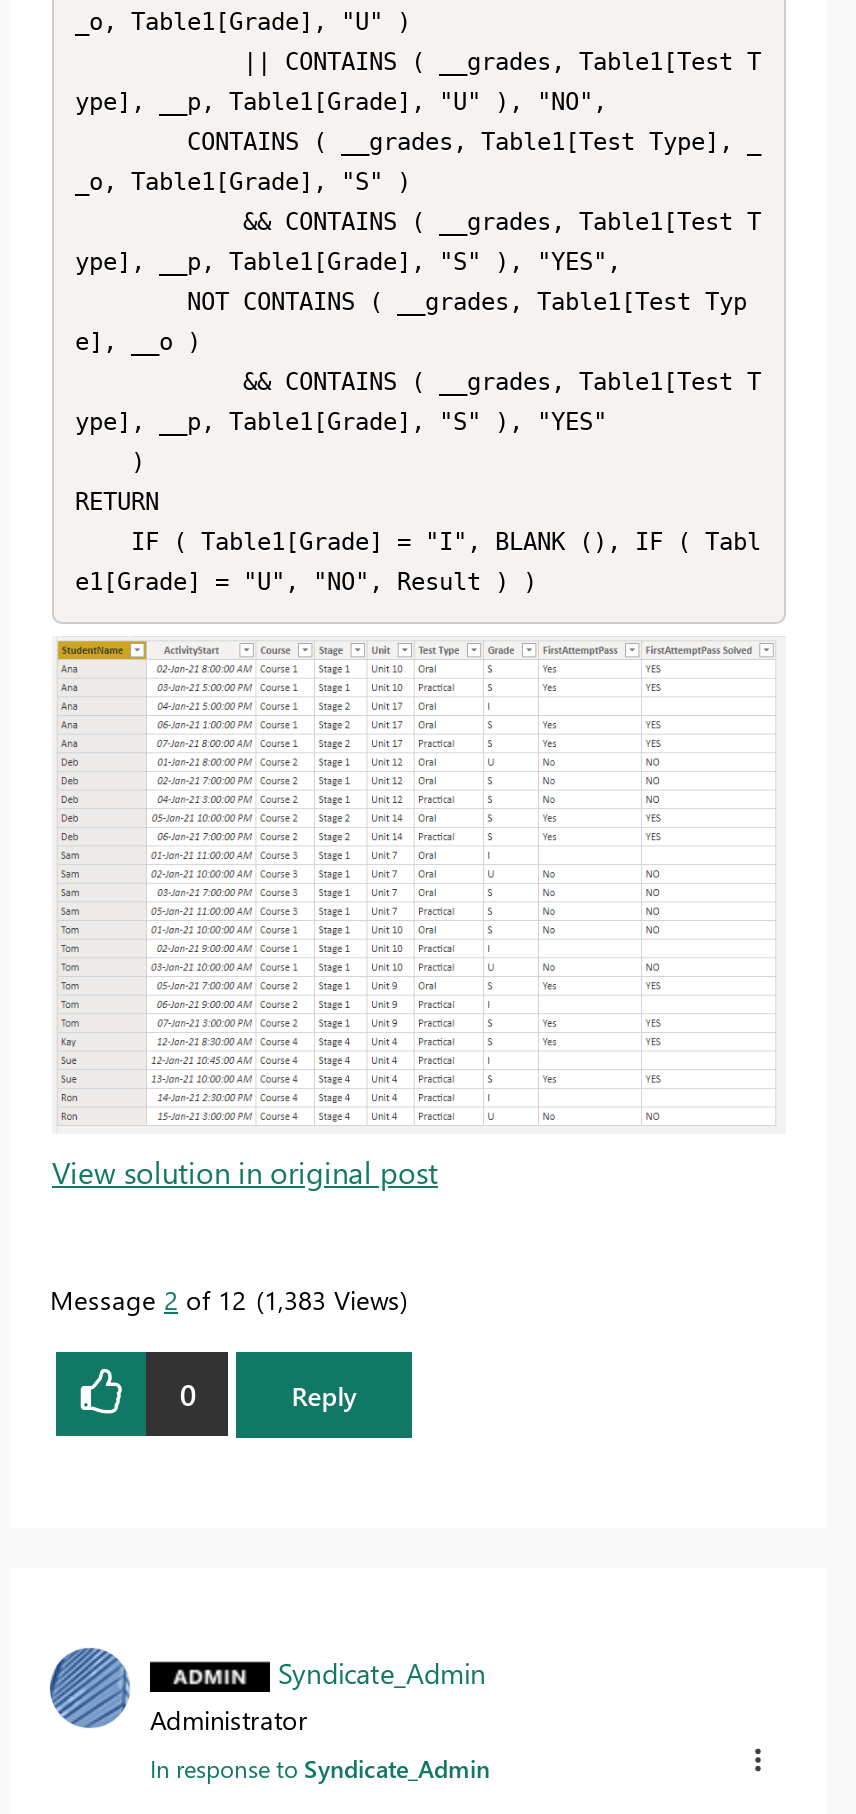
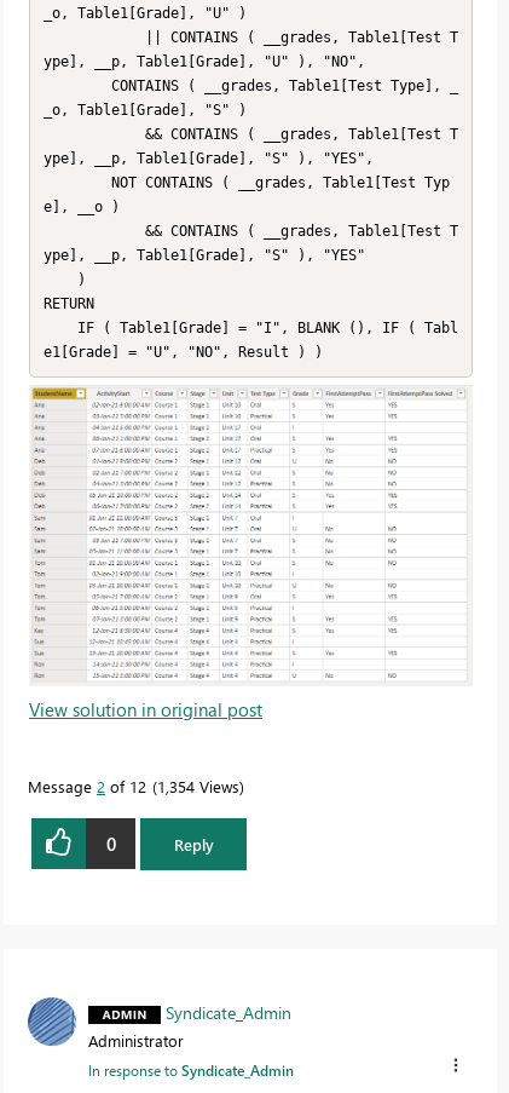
- Message 2 of 12 1,383 Views
+ Message 2 of 12 1,354 Views
